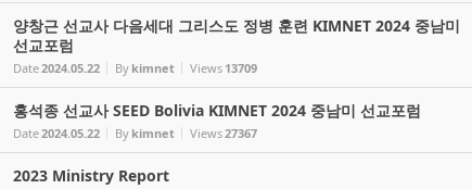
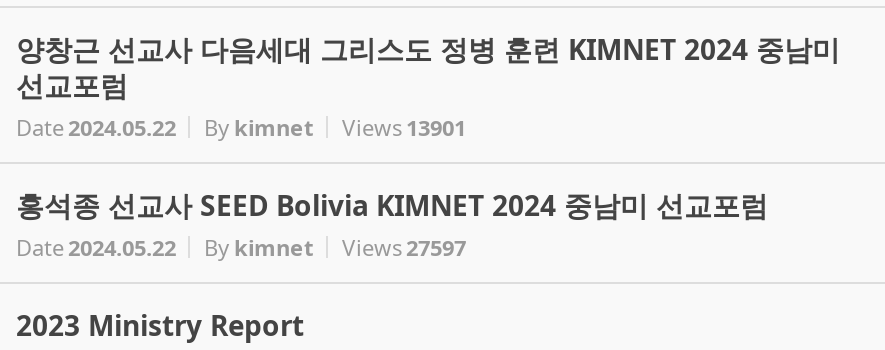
- Date 2024.05.22 By kimnet Views 13709
+ Date 2024.05.22 By kimnet Views 13901

- Date 2024.05.22 By kimnet Views 27367
+ Date 2024.05.22 By kimnet Views 27597
